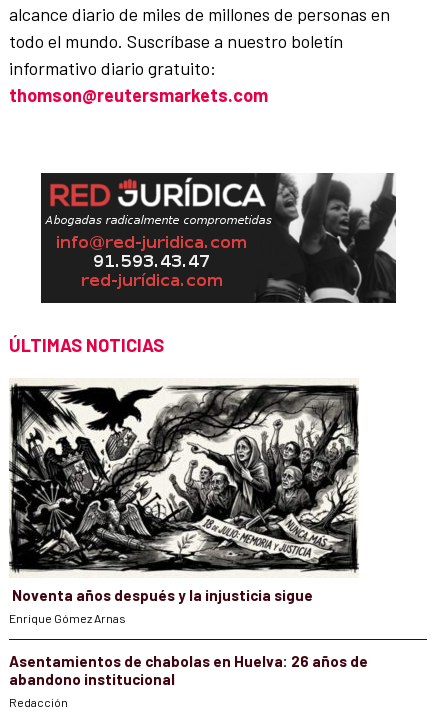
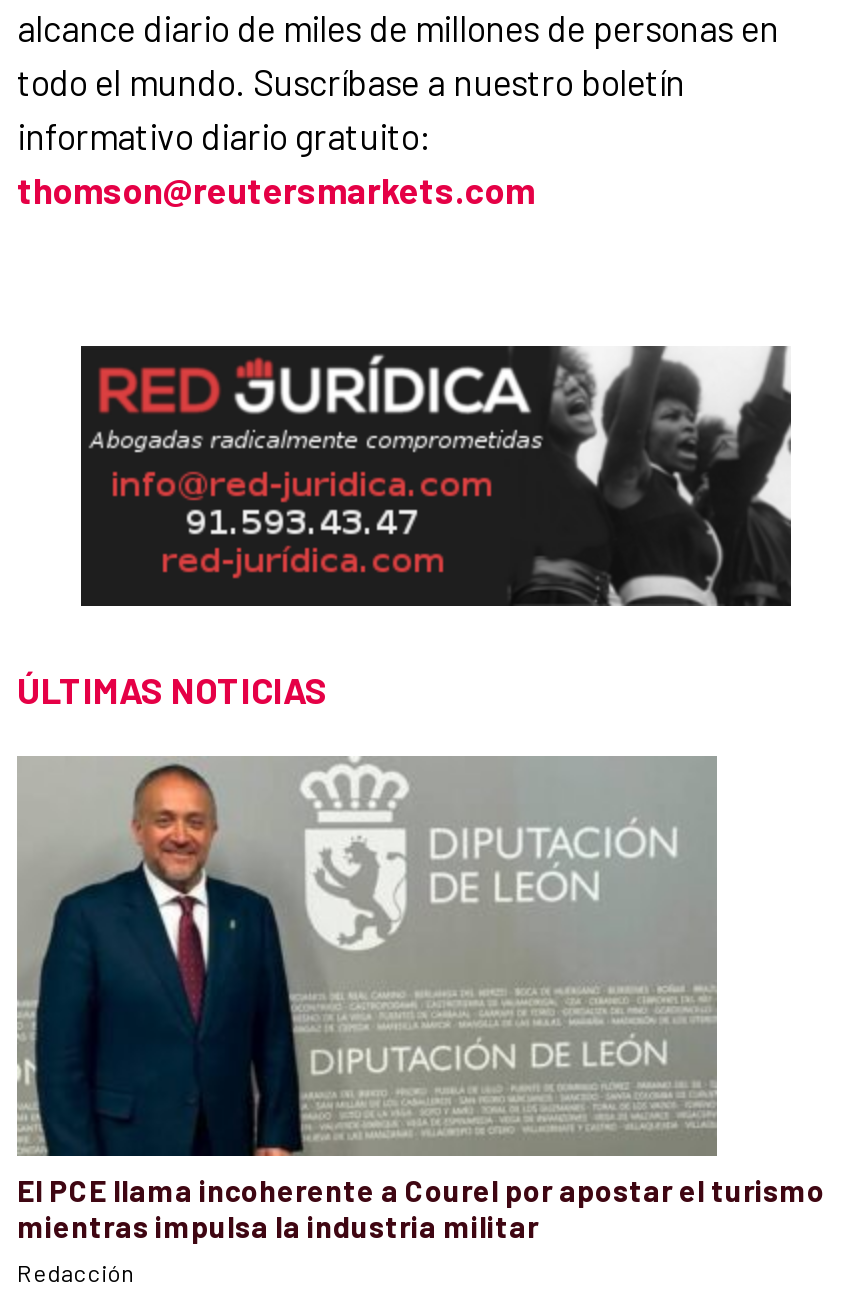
- [image]
- Noventa años después y la injusticia sigue
- Enrique Gómez Arnas
- Asentamientos de chabolas en Huelva: 26 años de
- abandono institucional
+ [image]
+ El PCE llama incoherente a Courel por apostar el turismo
+ mientras impulsa la industria militar
